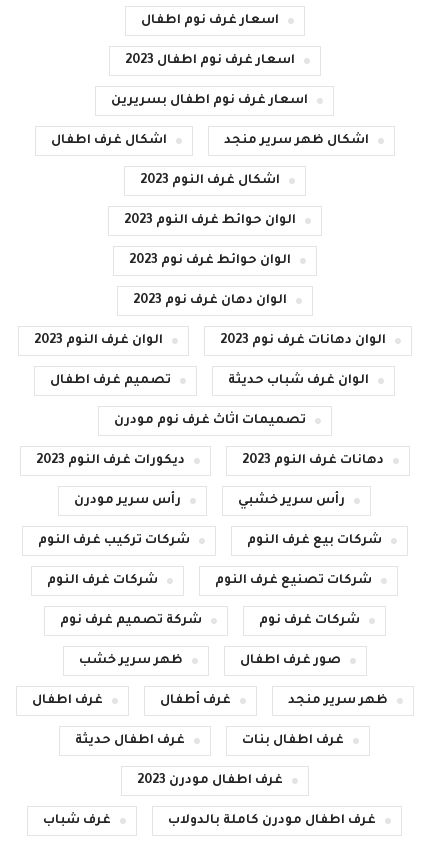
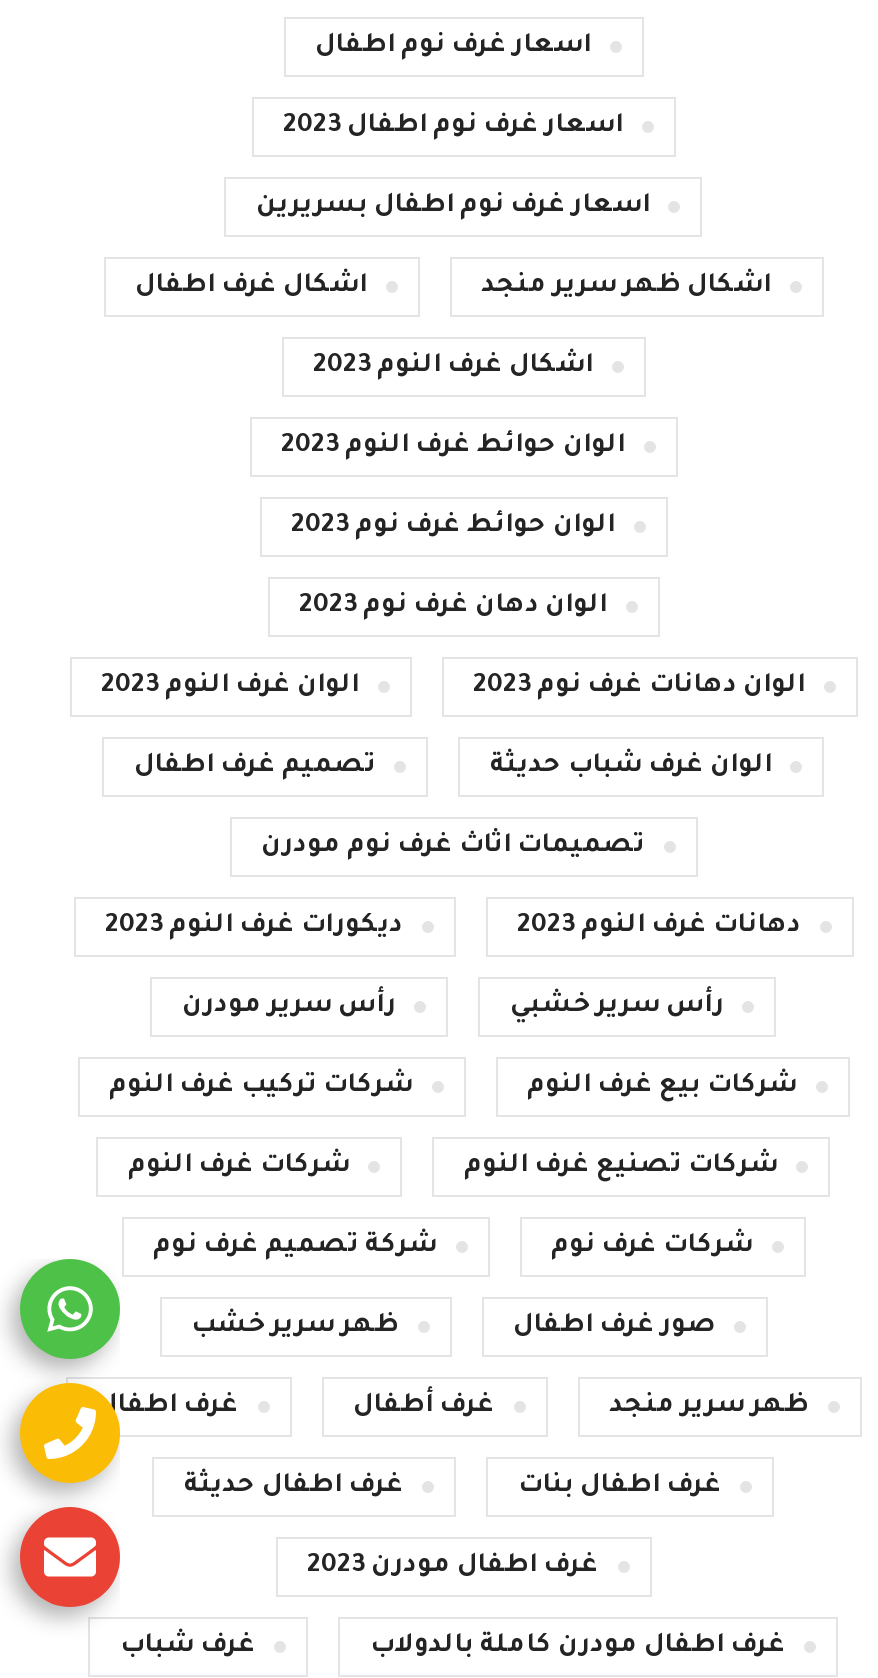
+ [image]
